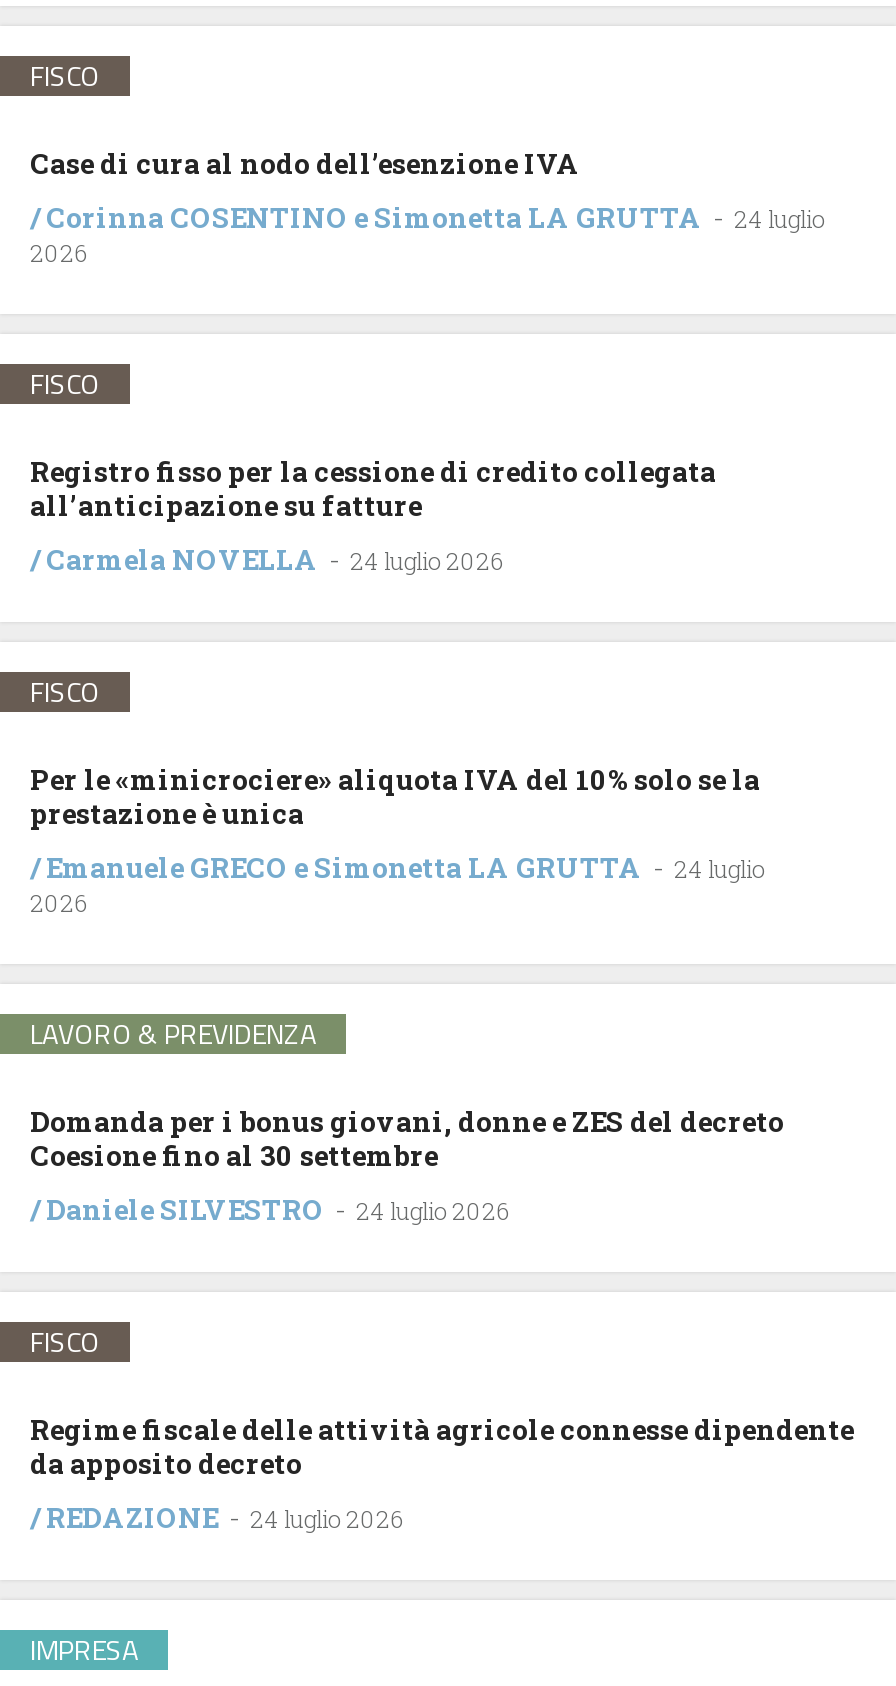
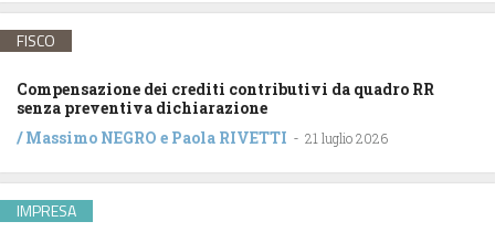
- Case di cura al nodo dell’esenzione IVA
- /Corinna COSENTINO e Simonetta LA GRUTTA - 24 luglio
- 2026
- FISCO
- Registro fisso per la cessione di credito collegata
- all’anticipazione su fatture
- /Carmela NOVELLA - 24 luglio 2026
- FISCO
- Per le «minicrociere» aliquota IVA del 10% solo se la
- prestazione è unica
- /Emanuele GRECO e Simonetta LA GRUTTA - 24 luglio
- 2026
- LAVORO & PREVIDENZA
- Domanda per i bonus giovani, donne e ZES del decreto
- Coesione fino al 30 settembre
- /Daniele SILVESTRO - 24 luglio 2026
- FISCO
- Regime fiscale delle attività agricole connesse dipendente
- da apposito decreto
- /REDAZIONE - 24 luglio 2026
+ Compensazione dei crediti contributivi da quadro RR
+ senza preventiva dichiarazione
+ /Massimo NEGRO e Paola RIVETTI - 21 luglio 2026
